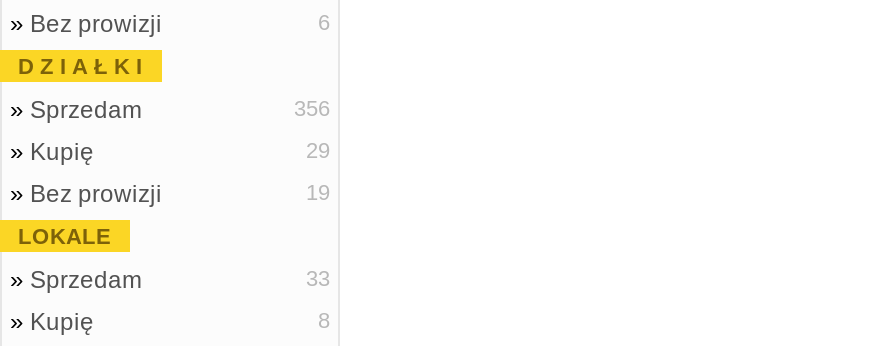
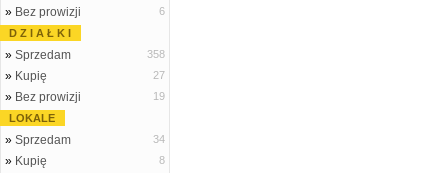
- 356
+ 358

- 29
+ 27

- 33
+ 34
